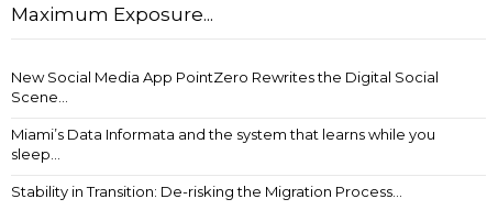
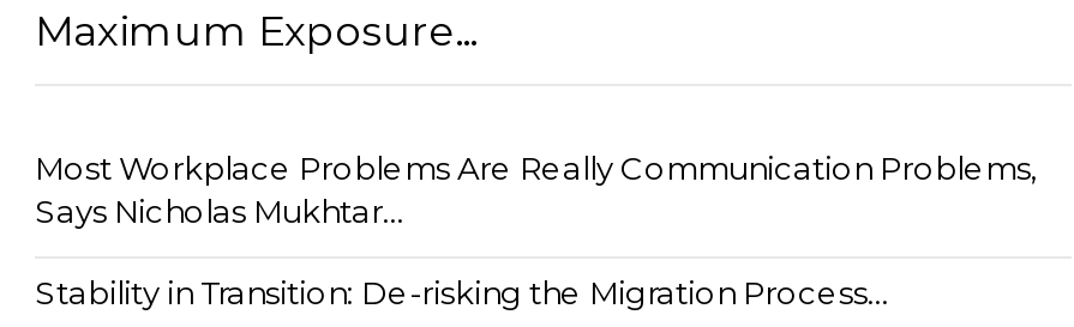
- New Social Media App PointZero Rewrites the Digital Social
- Scene...
- Miami’s Data Informata and the system that learns while you
- sleep...
+ Most Workplace Problems Are Really Communication Problems,
+ Says Nicholas Mukhtar...
